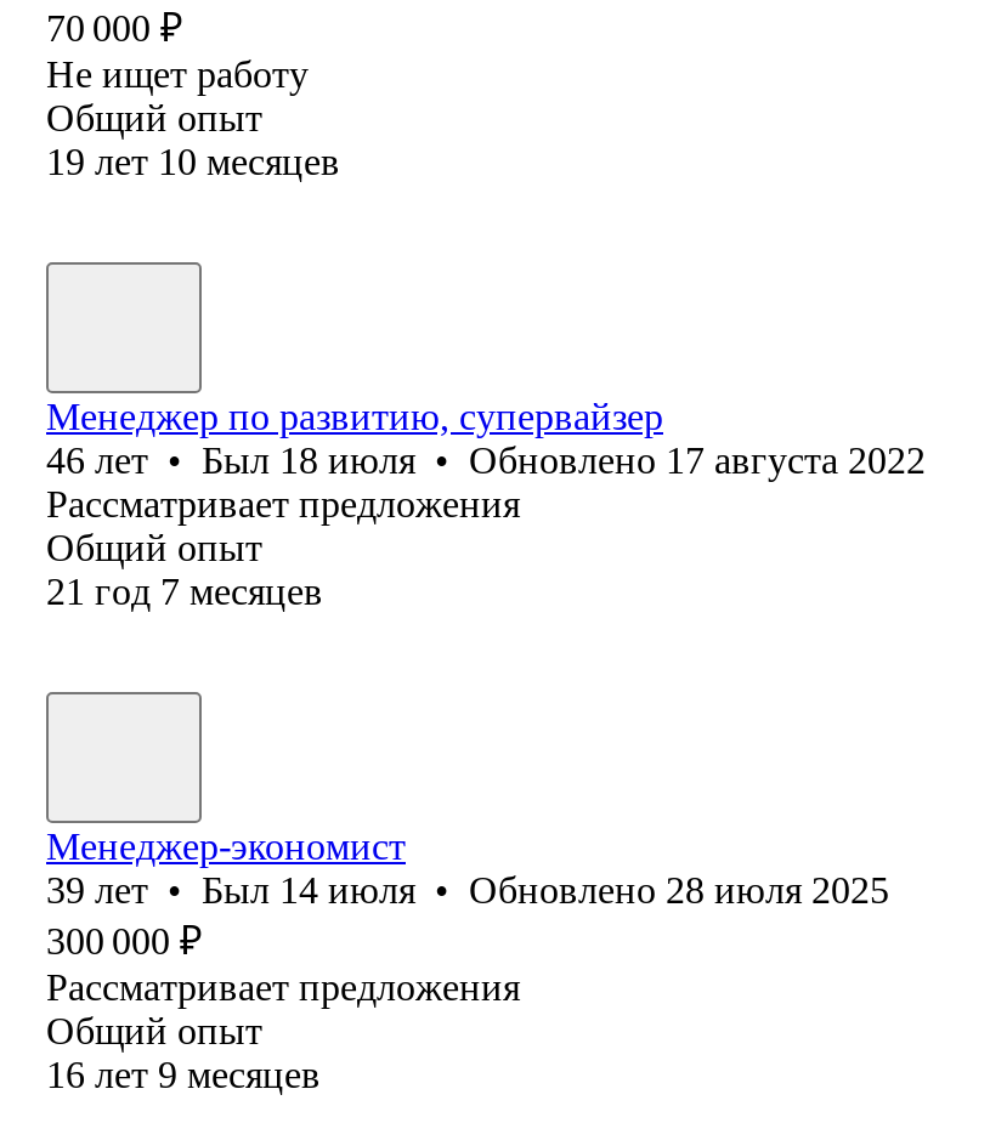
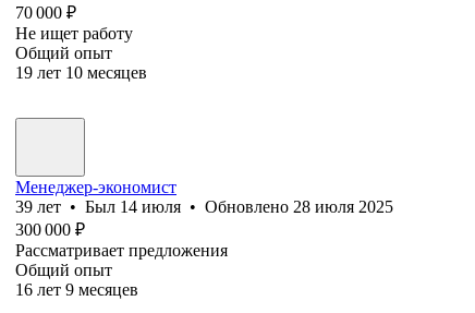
- Менеджер по развитию, супервайзер
- 46 лет • Был 18 июля • Обновлено 17 августа 2022
- Рассматривает предложения
- Общий опыт
- 21 год 7 месяцев
